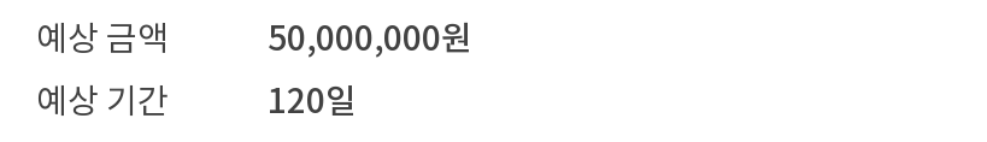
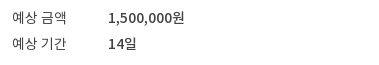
- 50,000,000원
+ 1,500,000원

- 120일
+ 14일
